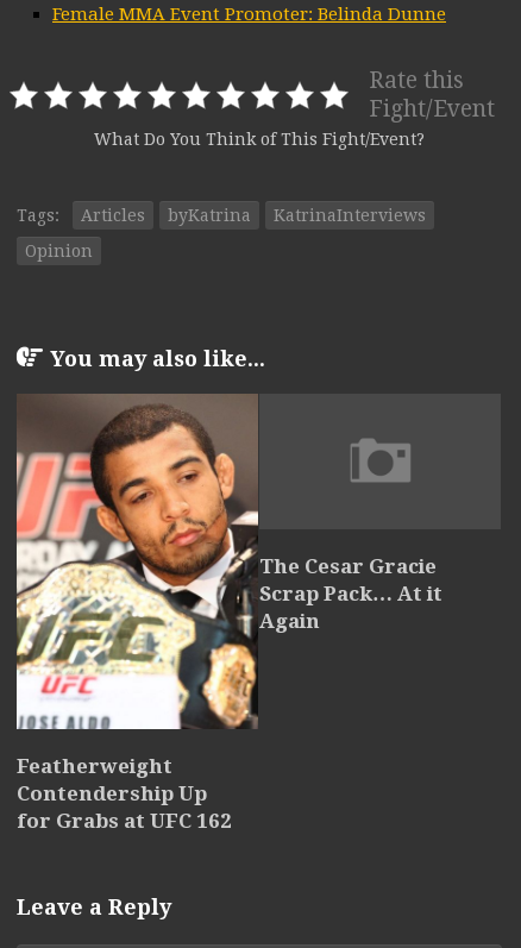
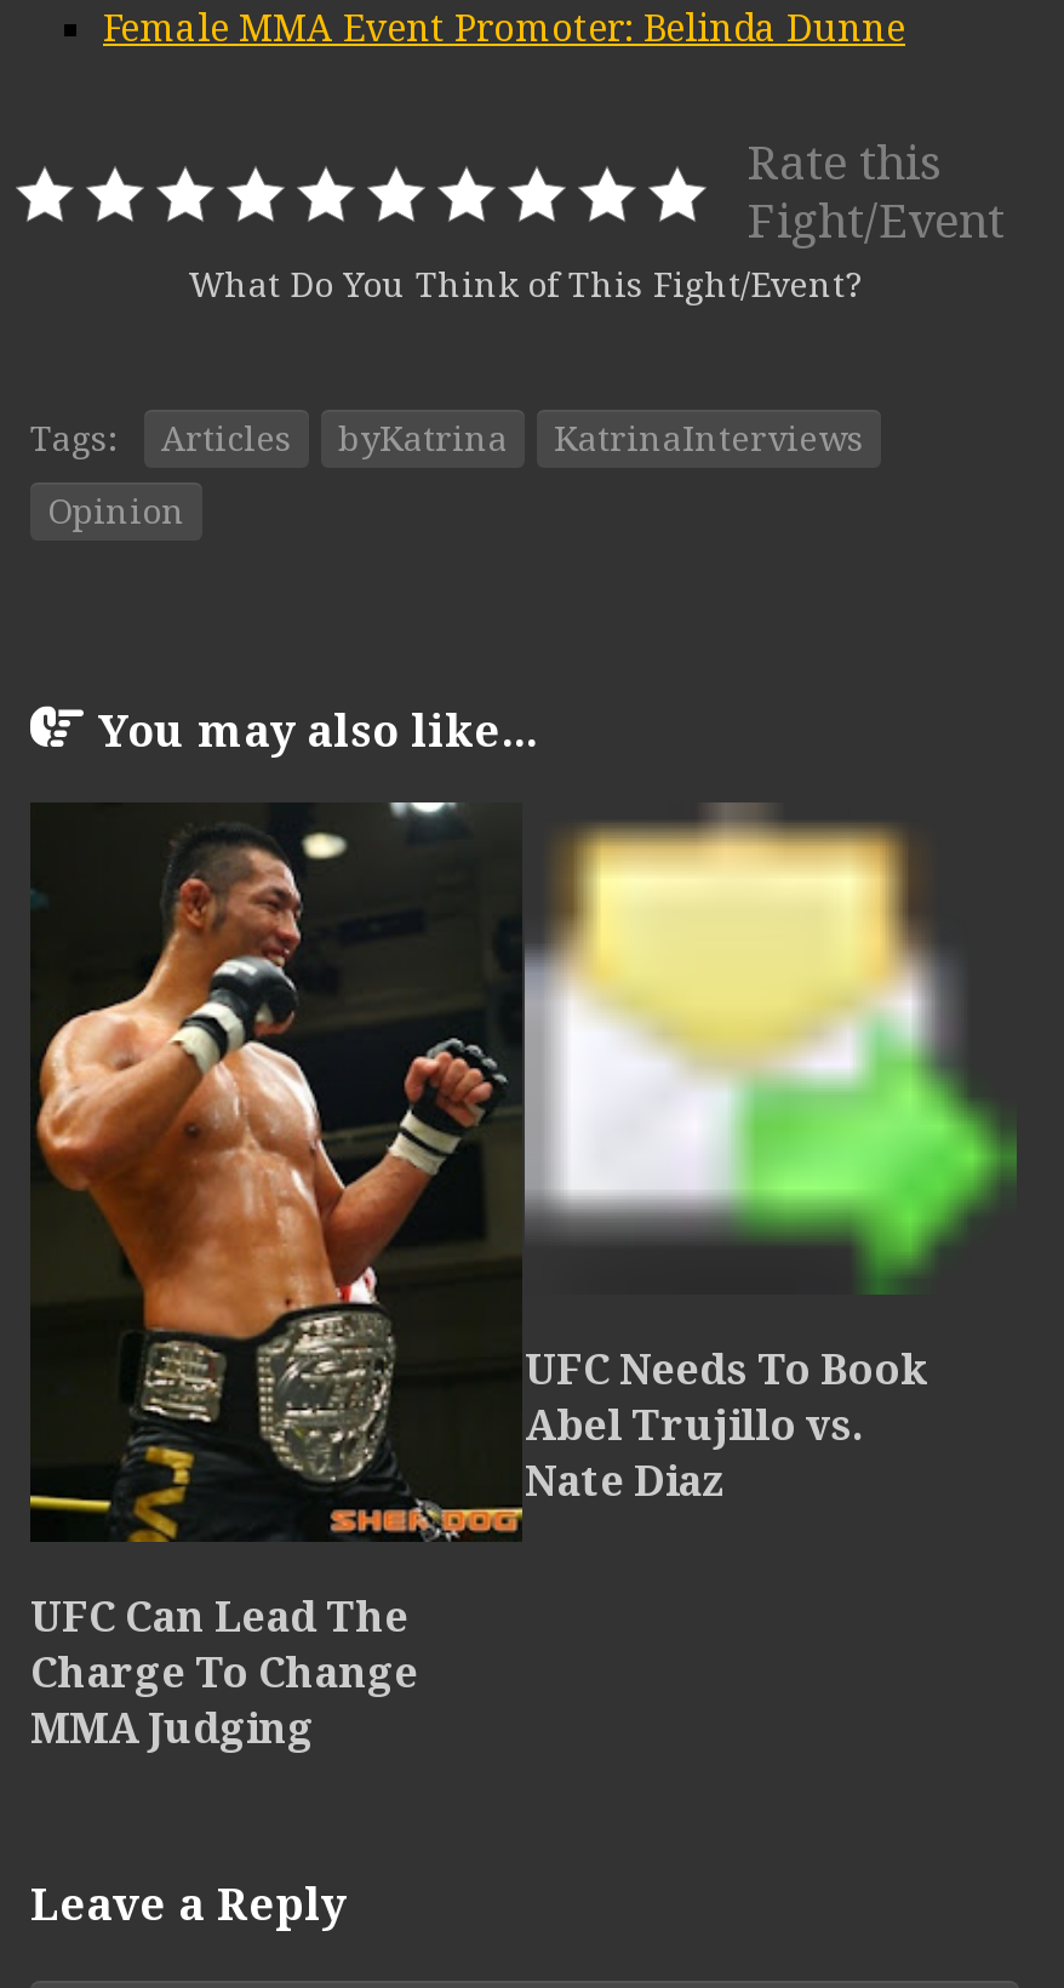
- [image]
- The Cesar Gracie
- Scrap Pack… At it
- Again
+ [image]
+ UFC Needs To Book
+ Abel Trujillo vs.
+ Nate Diaz

- Featherweight
- Contendership Up
- for Grabs at UFC 162
+ UFC Can Lead The
+ Charge To Change
+ MMA Judging
